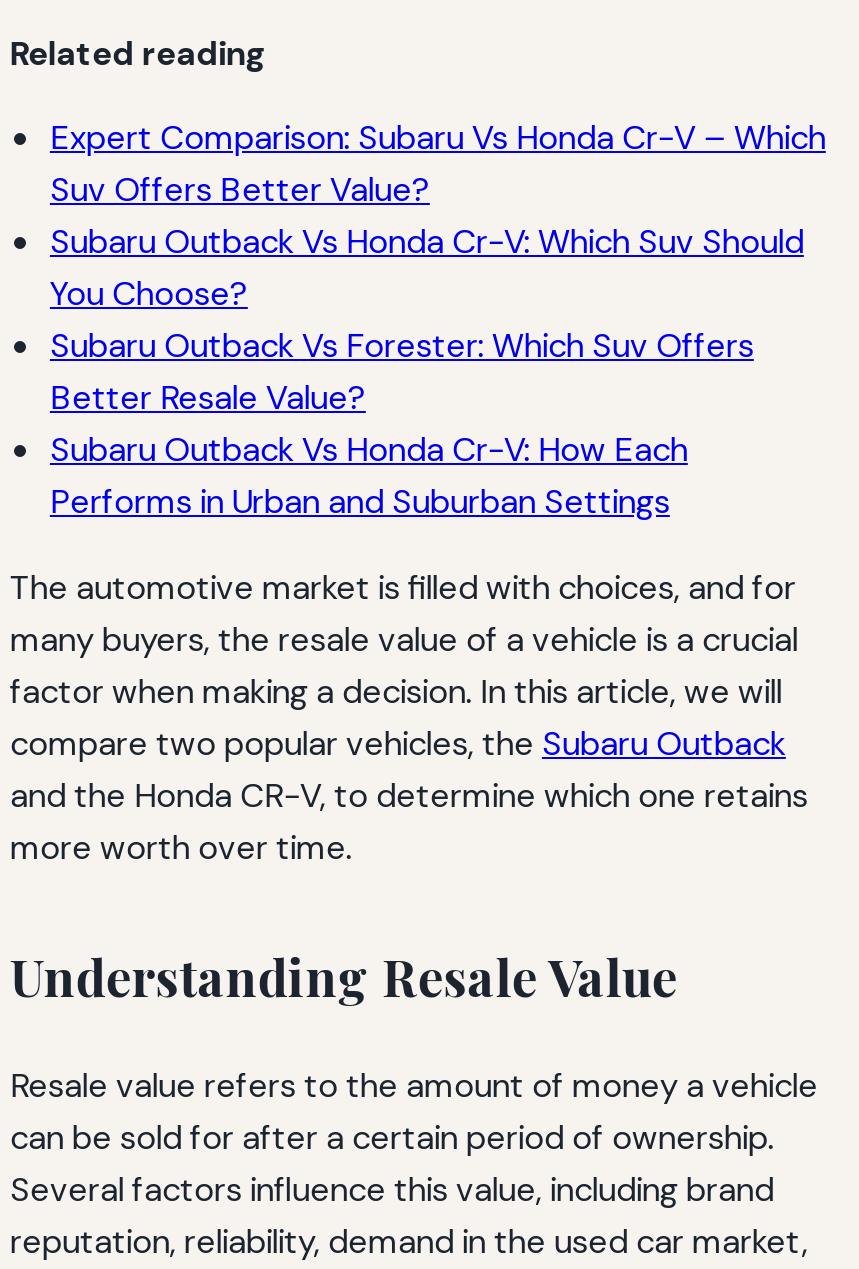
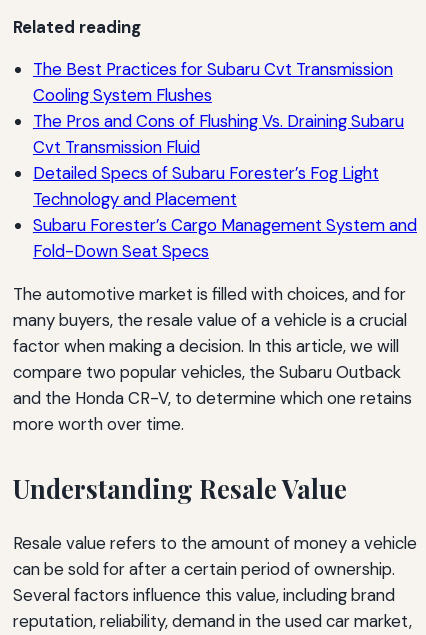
- Expert Comparison: Subaru Vs Honda Cr-V – Which
- Suv Offers Better Value?
- Subaru Outback Vs Honda Cr-V: Which Suv Should
- You Choose?
- Subaru Outback Vs Forester: Which Suv Offers
- Better Resale Value?
- Subaru Outback Vs Honda Cr-V: How Each
- Performs in Urban and Suburban Settings
+ The Best Practices for Subaru Cvt Transmission
+ Cooling System Flushes
+ The Pros and Cons of Flushing Vs. Draining Subaru
+ Cvt Transmission Fluid
+ Detailed Specs of Subaru Forester’s Fog Light
+ Technology and Placement
+ Subaru Forester’s Cargo Management System and
+ Fold-Down Seat Specs
